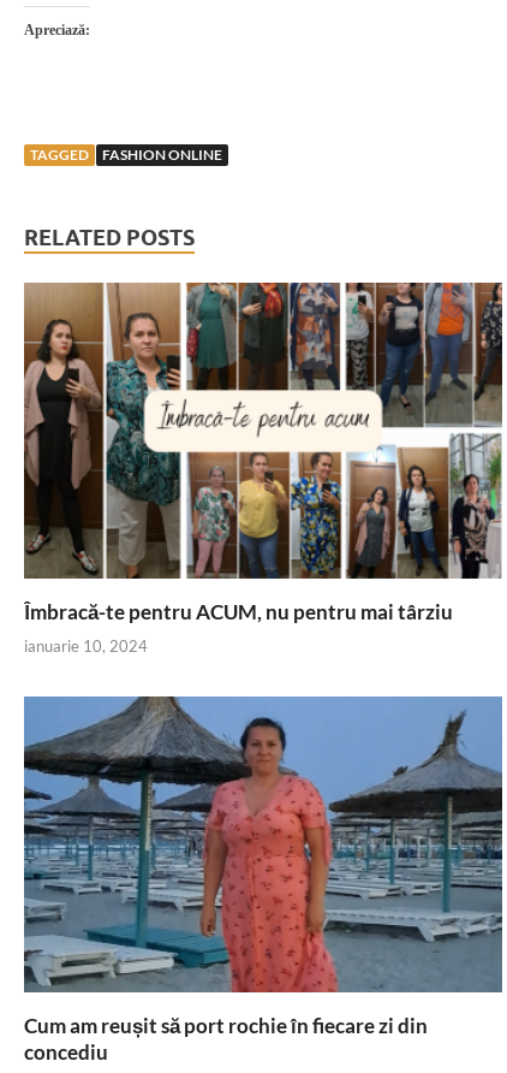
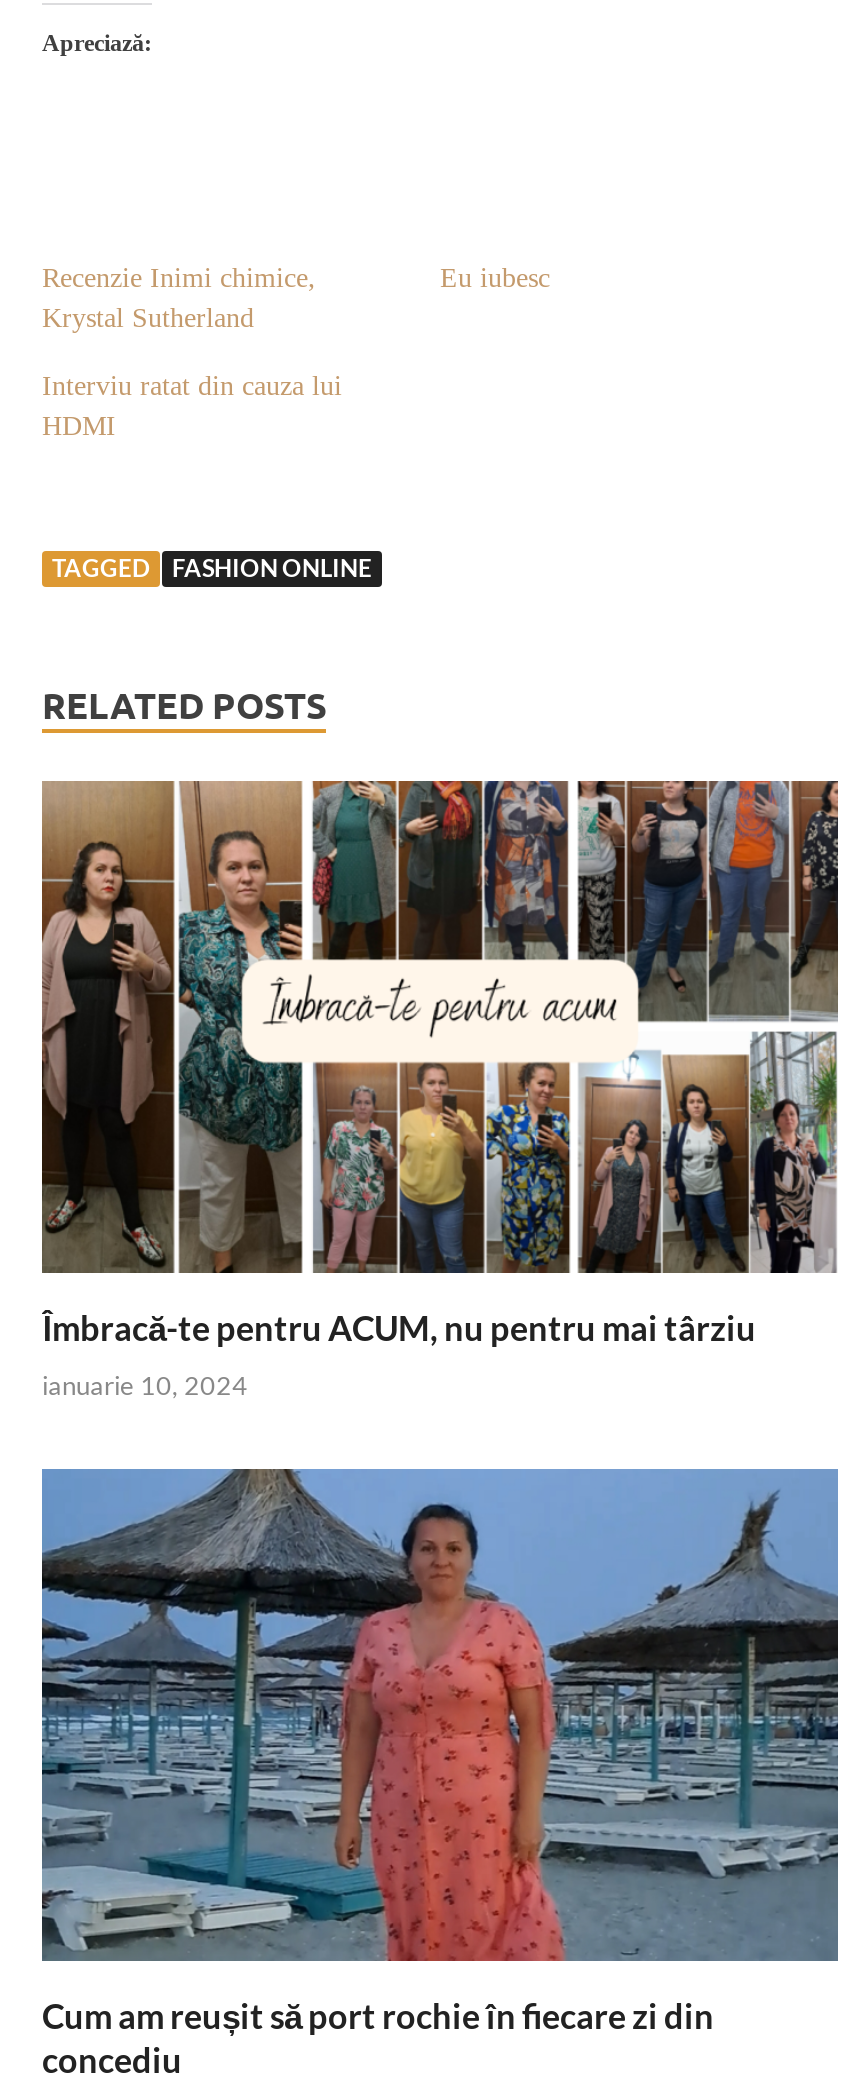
+ Recenzie Inimi chimice,
+ Krystal Sutherland

+ Interviu ratat din cauza lui
+ HDMI

+ Eu iubesc
